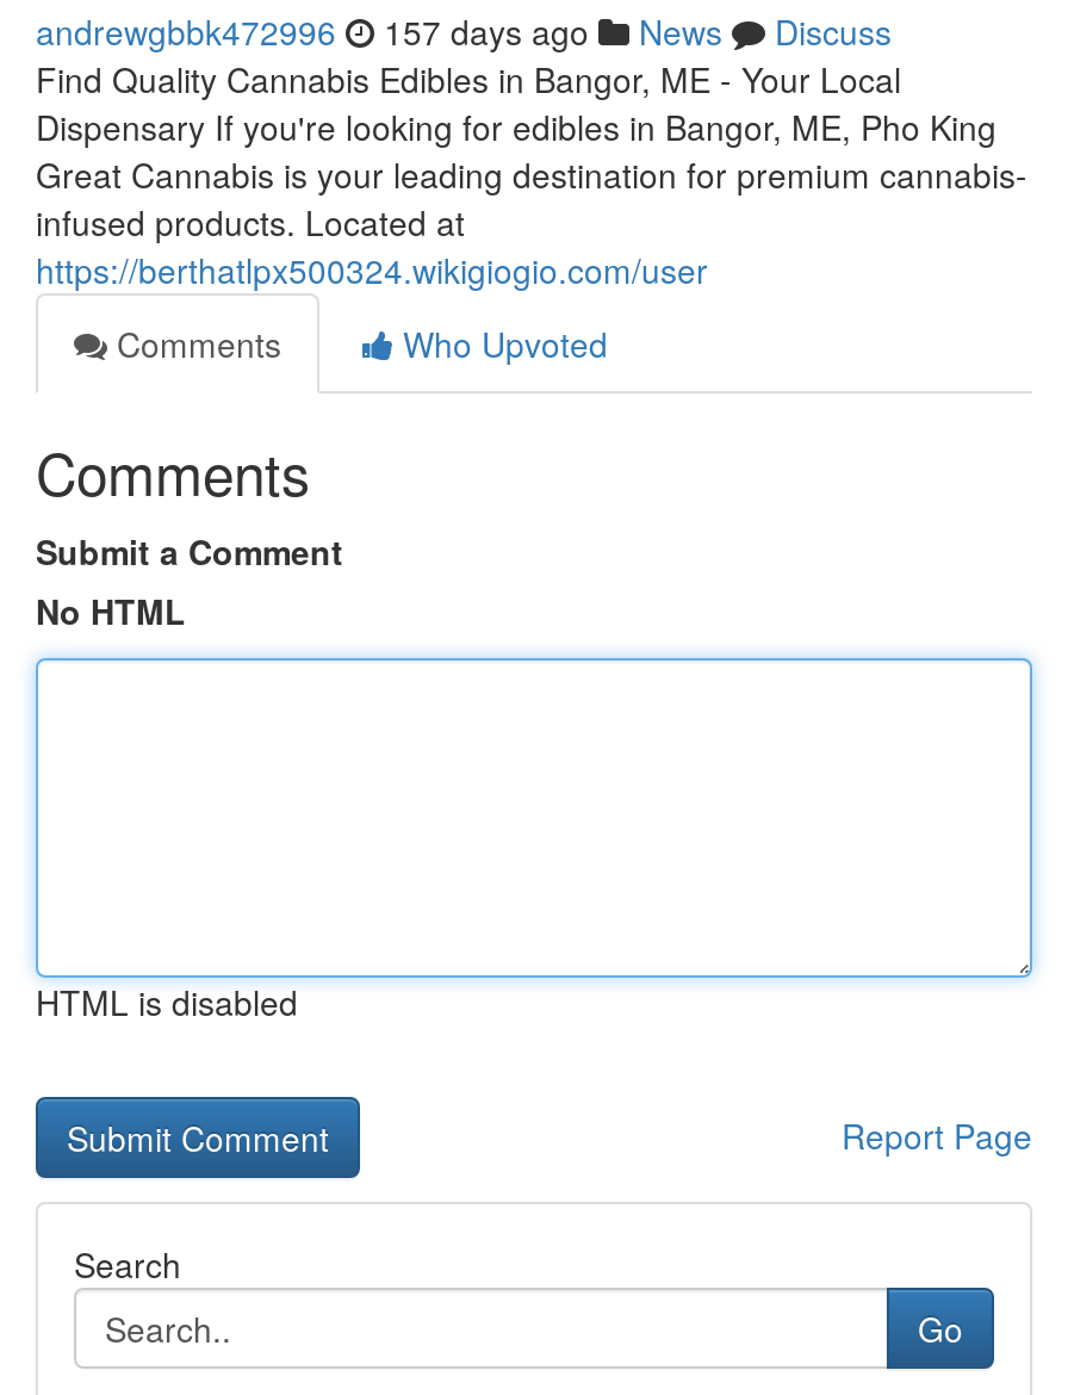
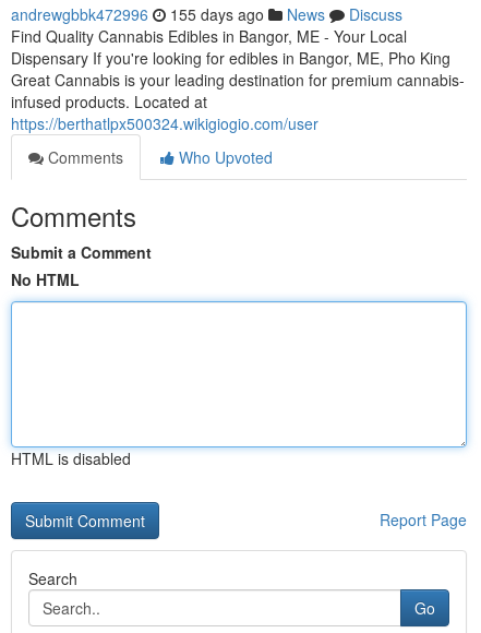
- andrewgbbk472996 157 days ago News Discuss
+ andrewgbbk472996 155 days ago News Discuss
